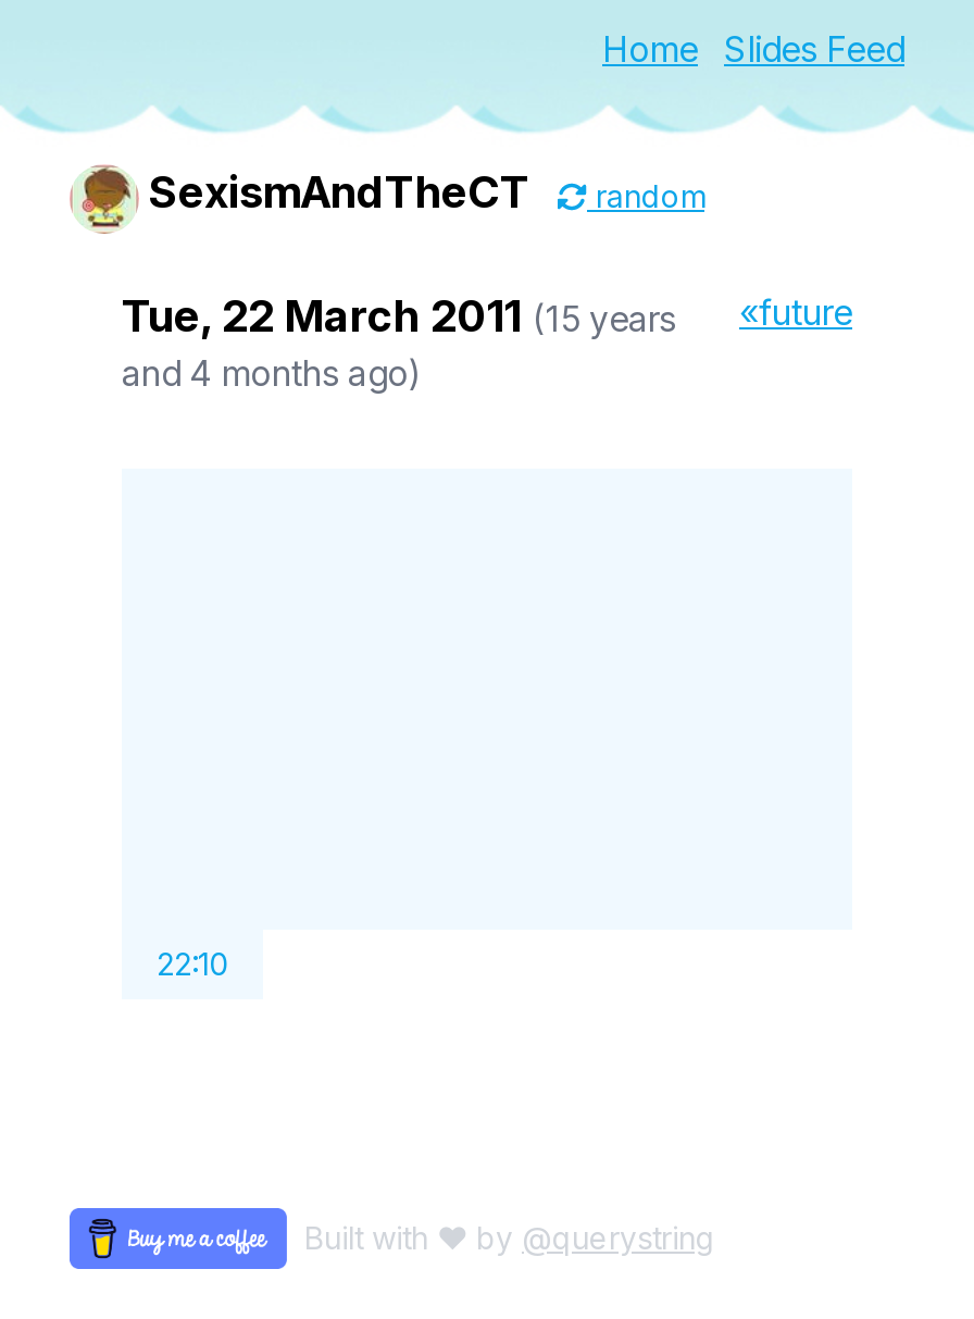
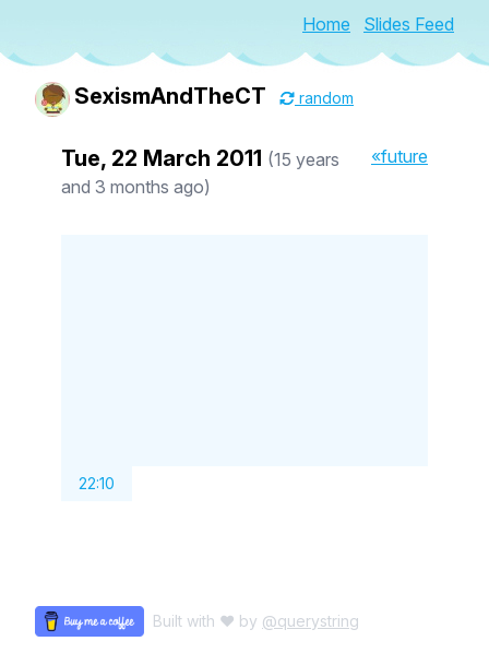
- and 4 months ago)
+ and 3 months ago)
